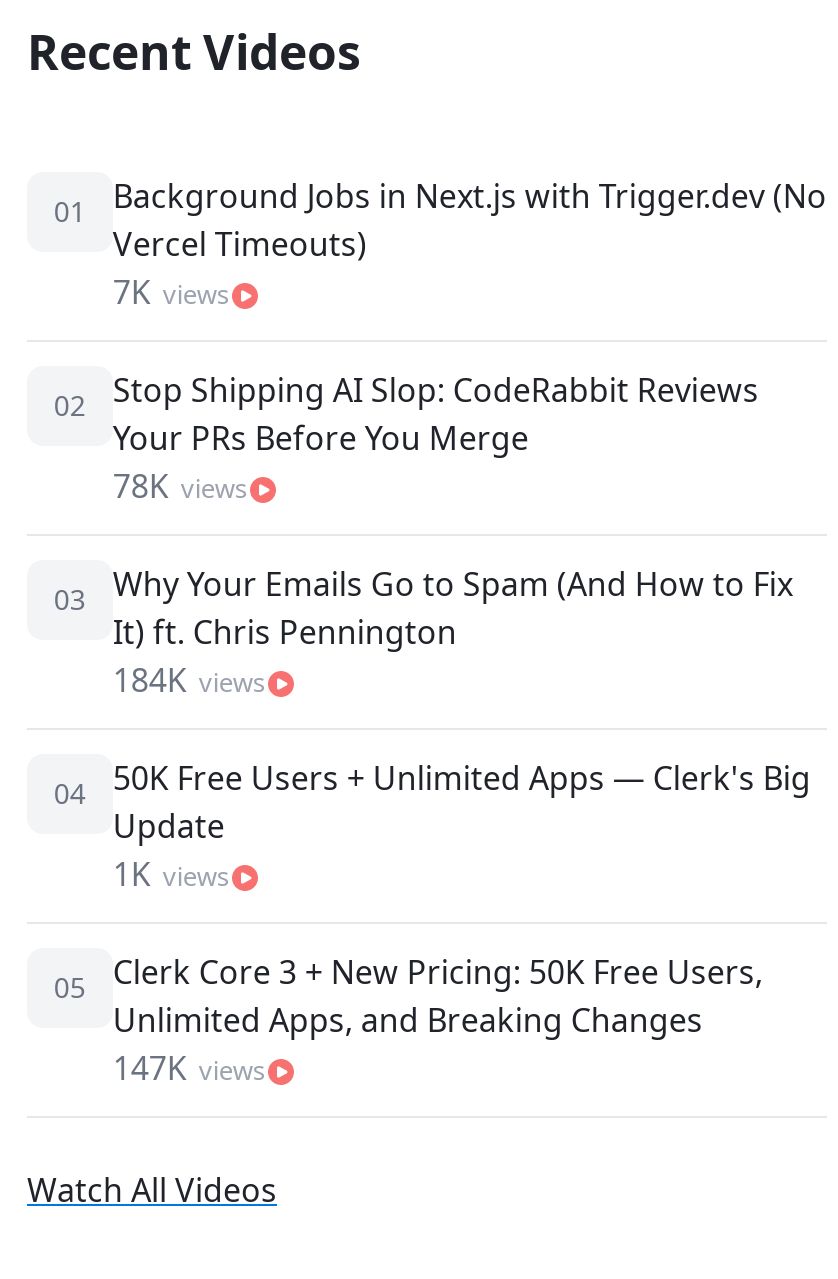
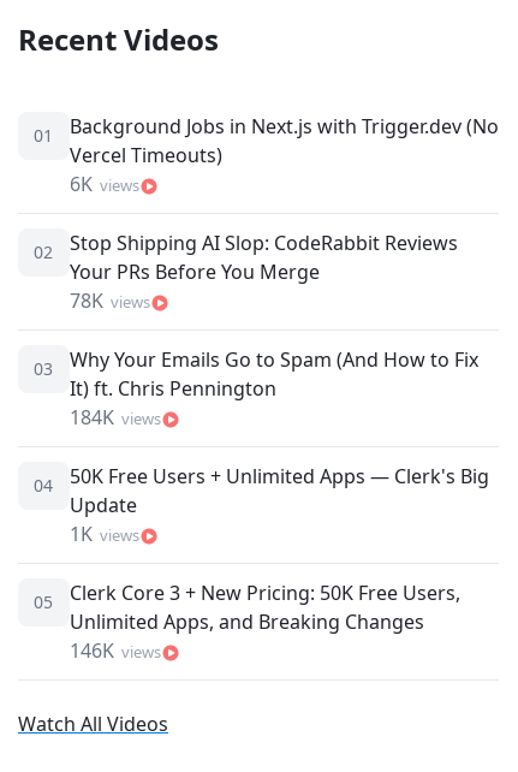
- 7K views
+ 6K views

- 147K views
+ 146K views
